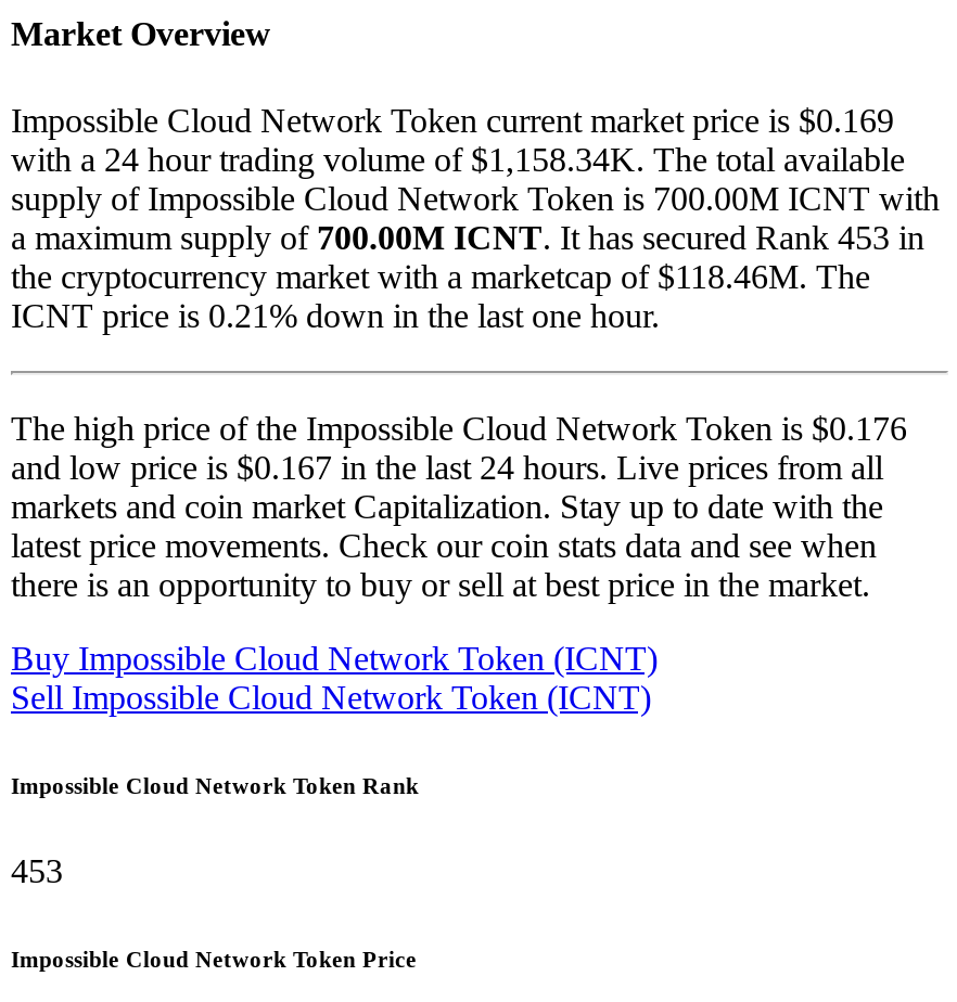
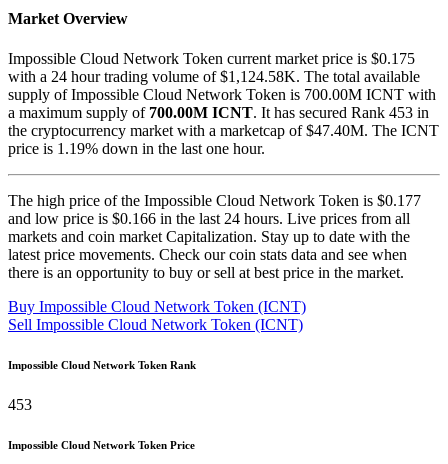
- Impossible Cloud Network Token current market price is $0.169
+ Impossible Cloud Network Token current market price is $0.175

- with a 24 hour trading volume of $1,158.34K. The total available
+ with a 24 hour trading volume of $1,124.58K. The total available

- the cryptocurrency market with a marketcap of $118.46M. The
- ICNT price is 0.21% down in the last one hour.
+ the cryptocurrency market with a marketcap of $47.40M. The ICNT
+ price is 1.19% down in the last one hour.

- The high price of the Impossible Cloud Network Token is $0.176
- and low price is $0.167 in the last 24 hours. Live prices from all
+ The high price of the Impossible Cloud Network Token is $0.177
+ and low price is $0.166 in the last 24 hours. Live prices from all
